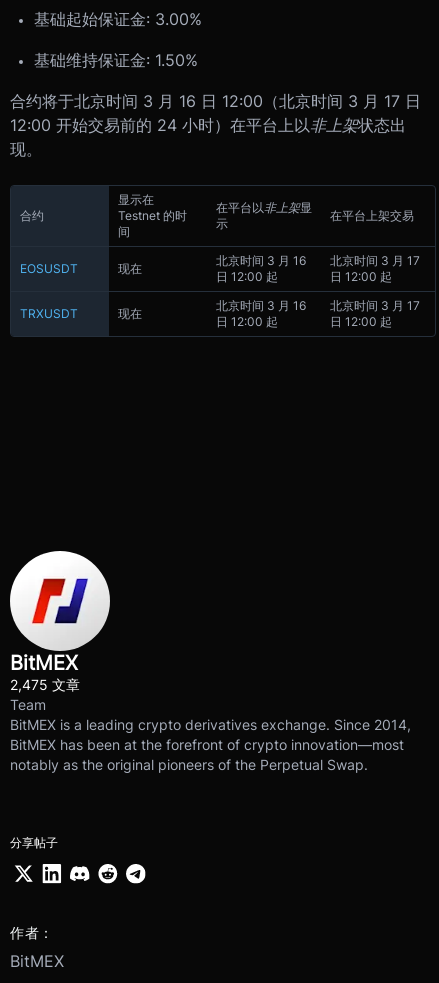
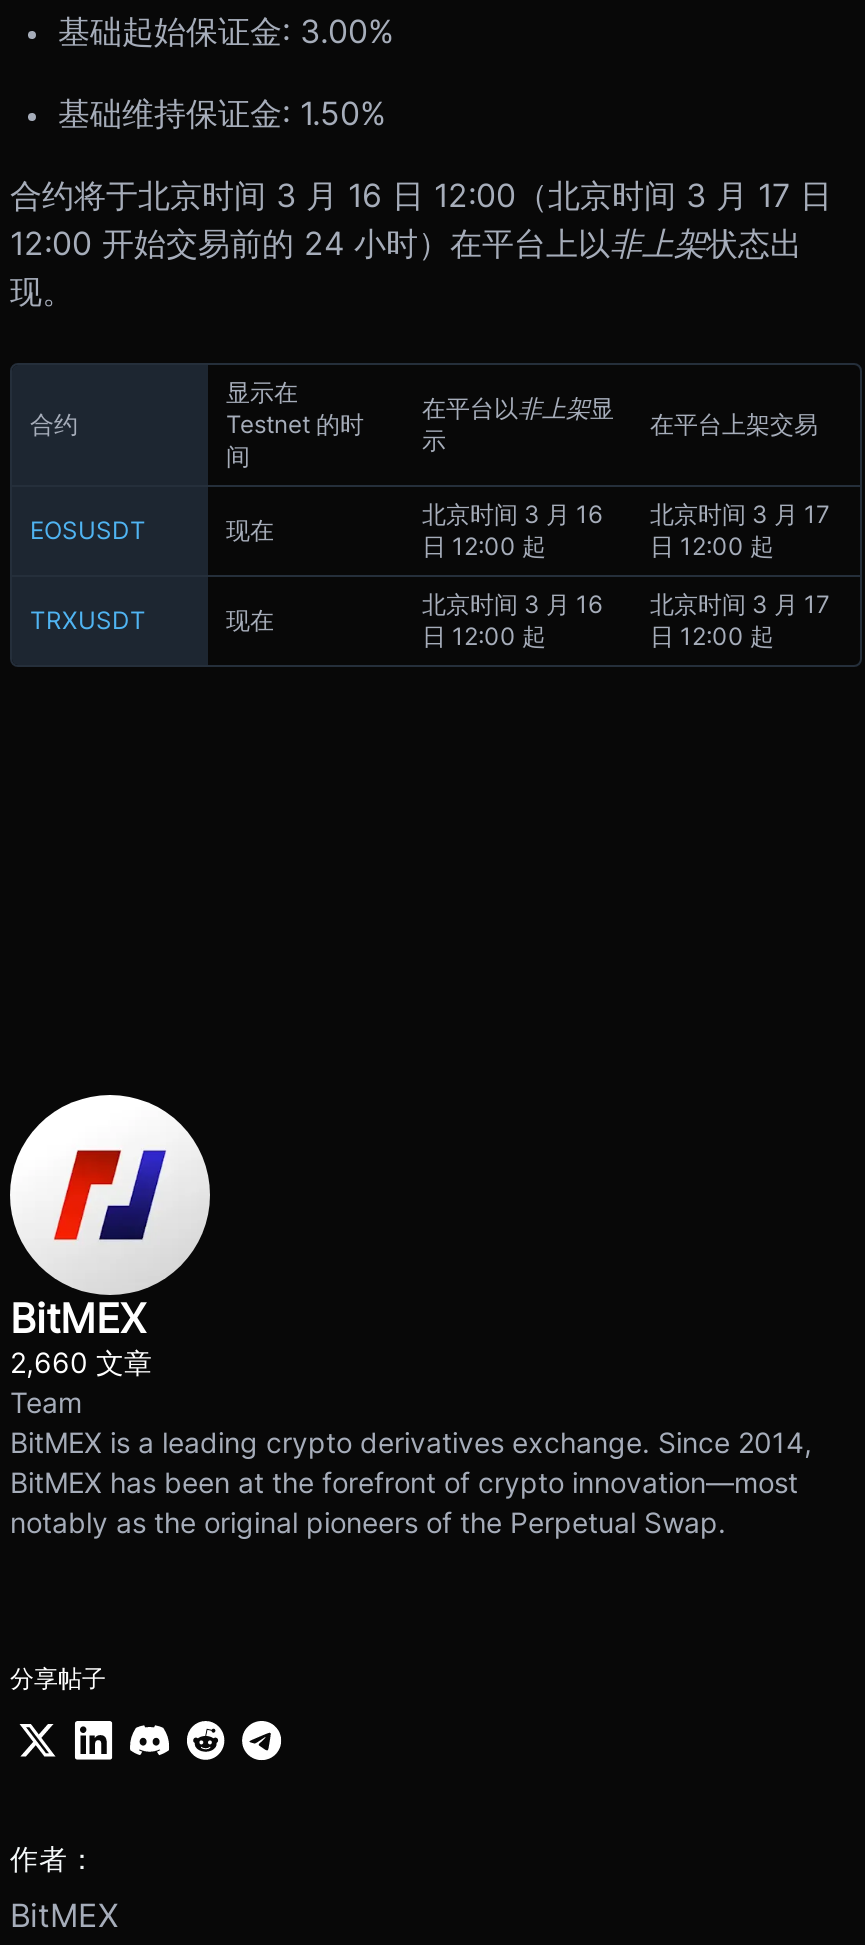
- 2,475 文章
+ 2,660 文章
